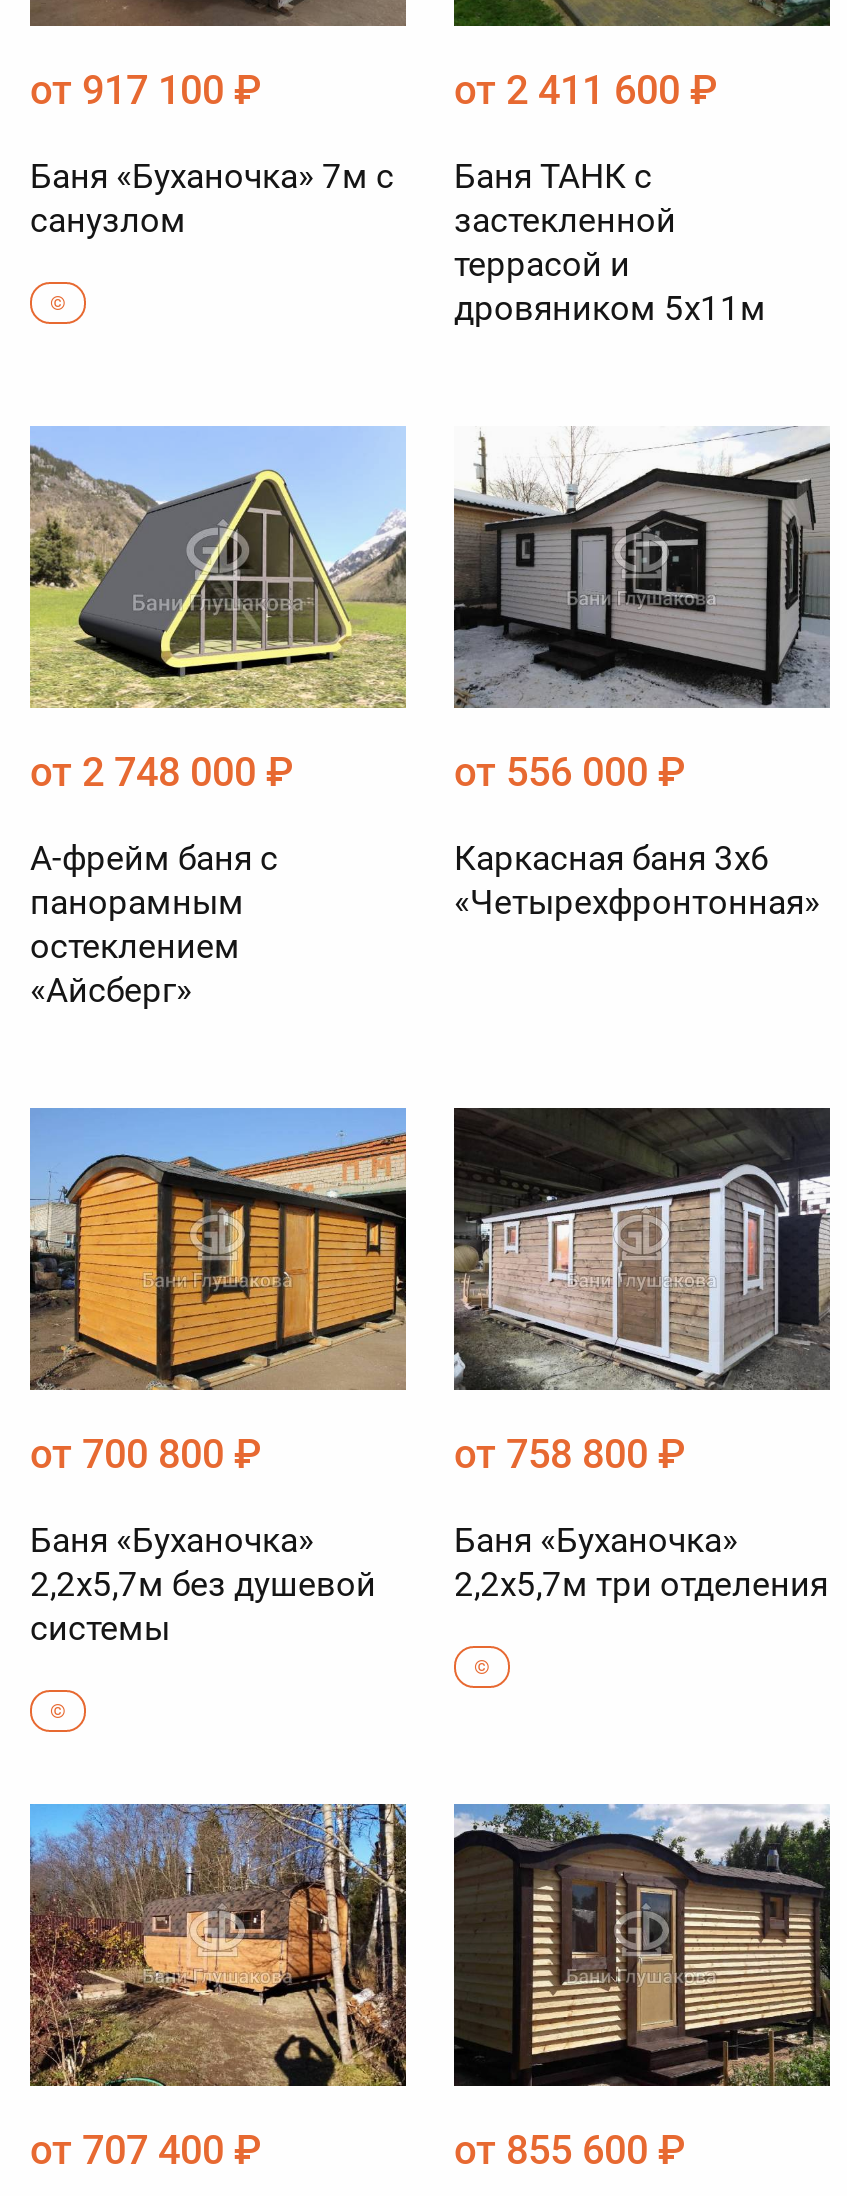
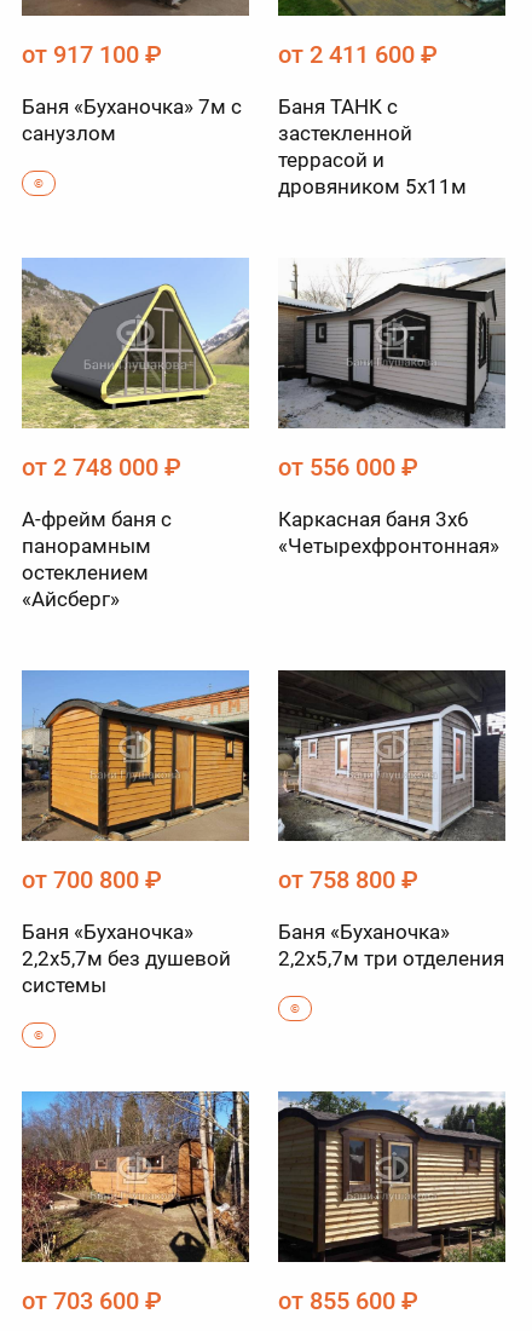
- от 707 400 ₽
+ от 703 600 ₽
